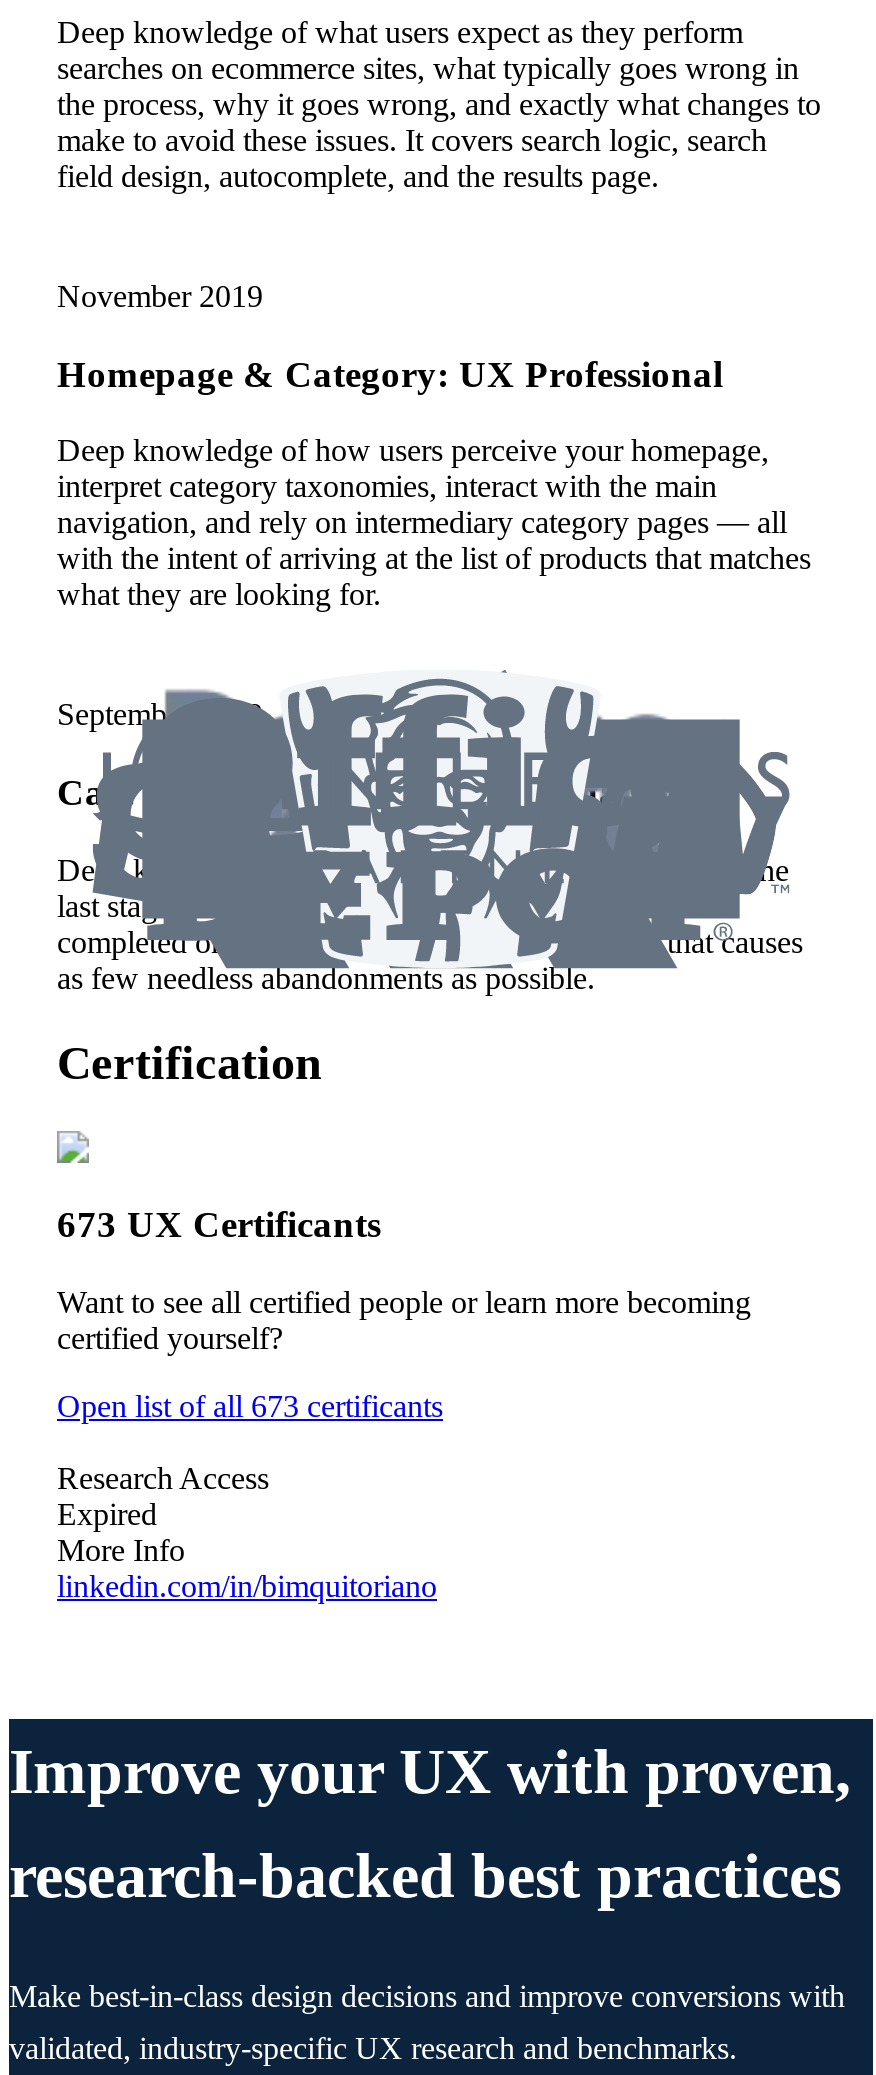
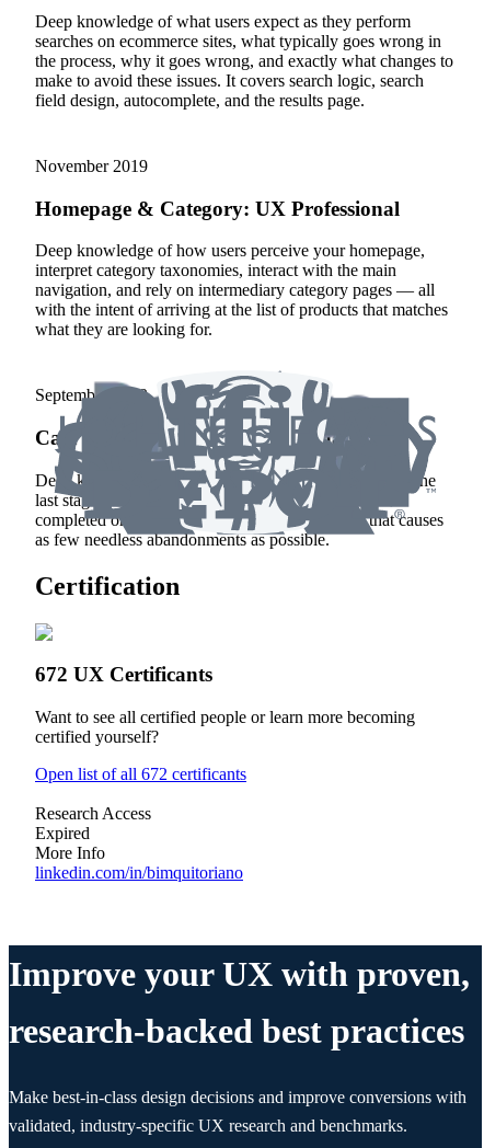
- 673 UX Certificants
+ 672 UX Certificants

- Open list of all 673 certificants
+ Open list of all 672 certificants
